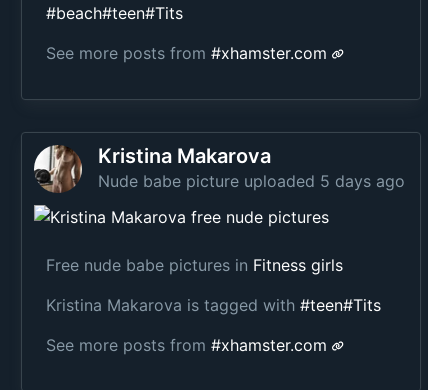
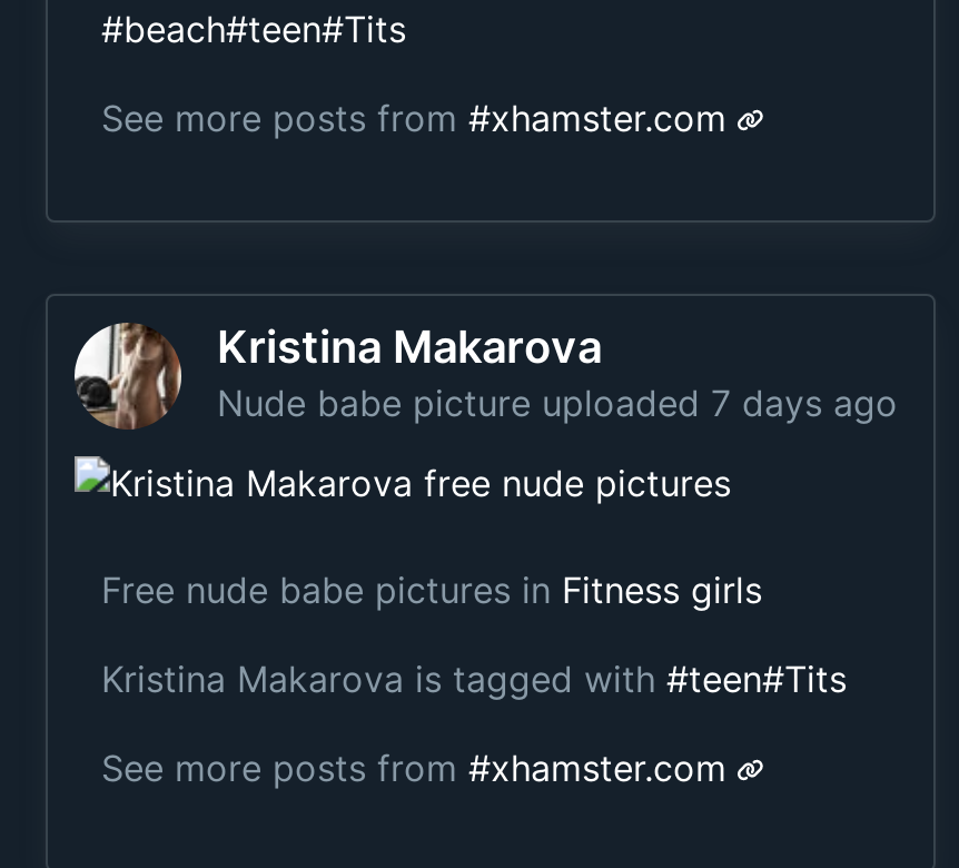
- Nude babe picture uploaded 5 days ago
+ Nude babe picture uploaded 7 days ago
